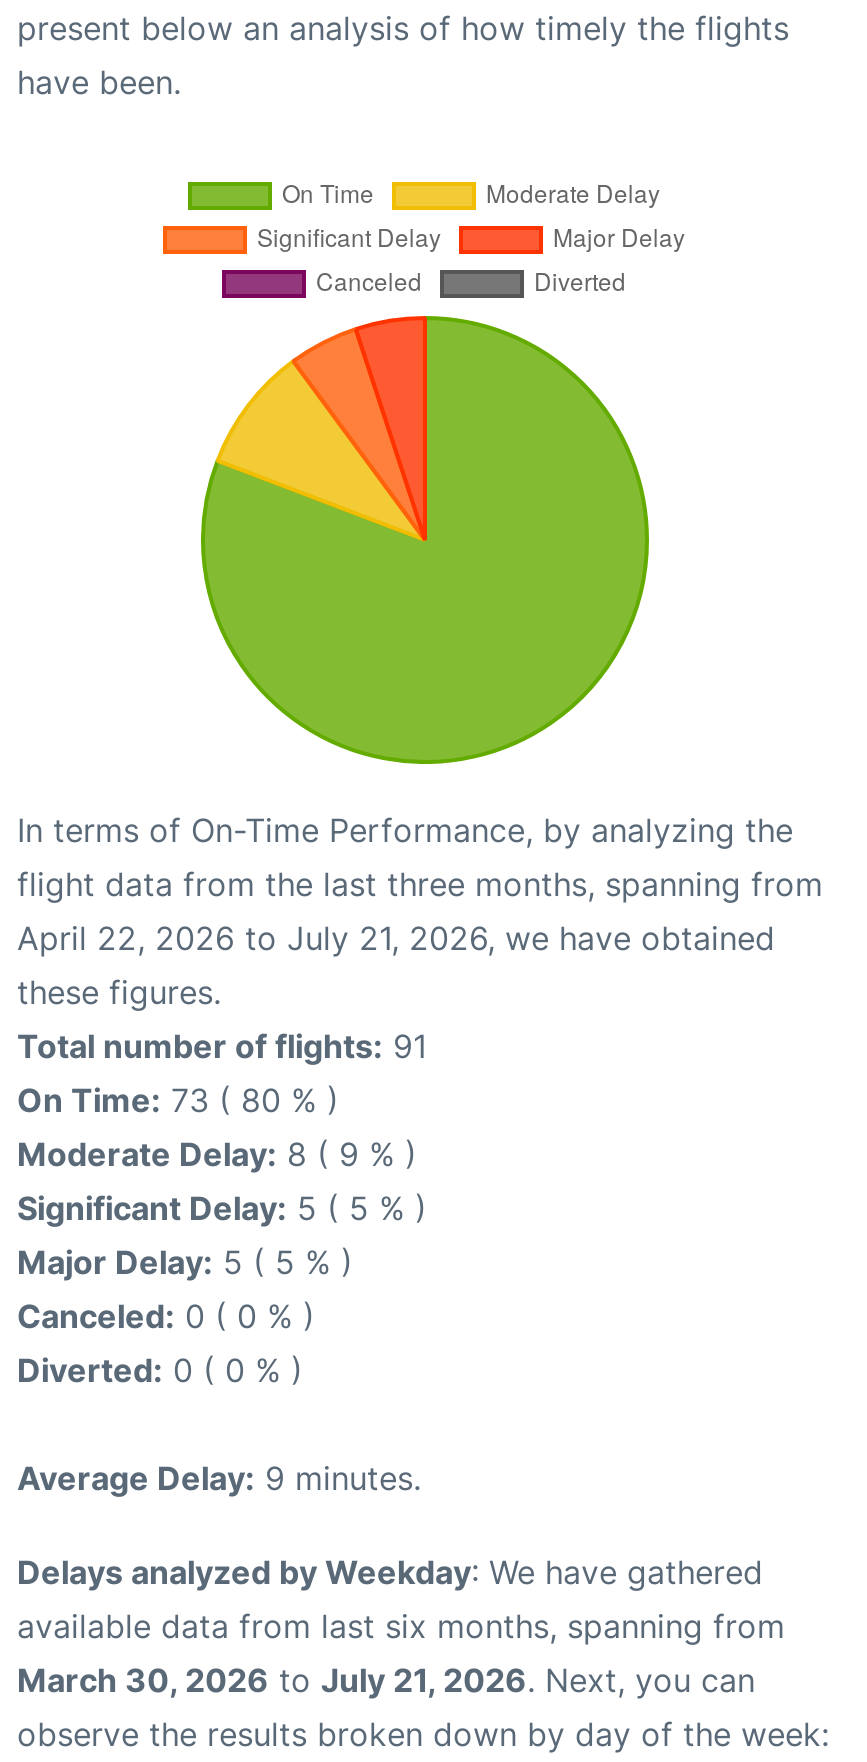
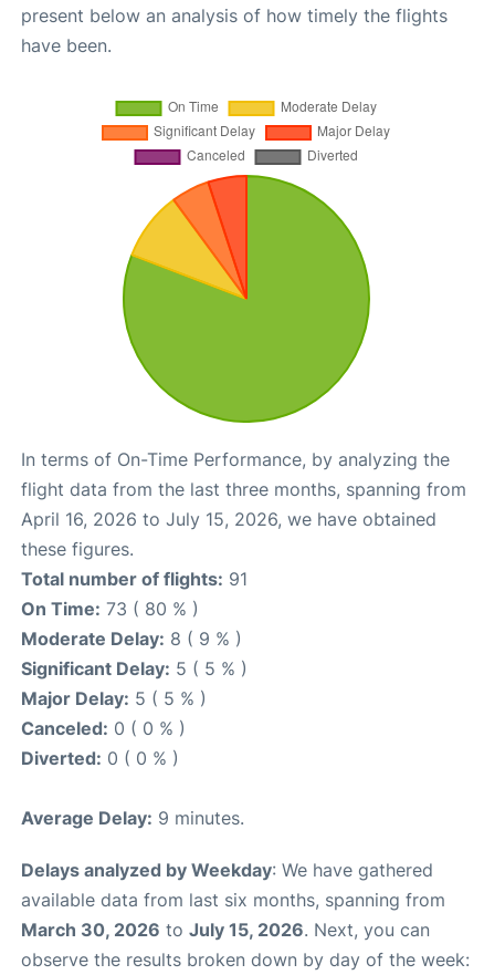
- April 22, 2026 to July 21, 2026, we have obtained
+ April 16, 2026 to July 15, 2026, we have obtained

- March 30, 2026 to July 21, 2026. Next, you can
+ March 30, 2026 to July 15, 2026. Next, you can
